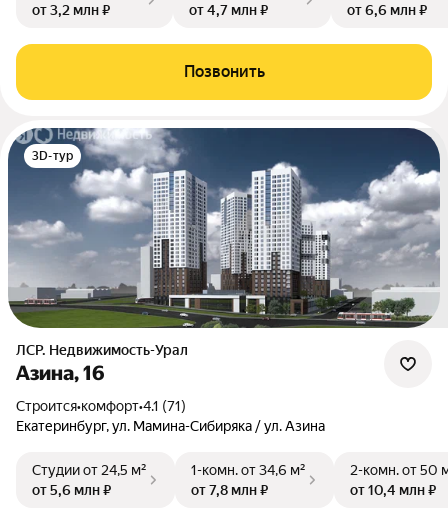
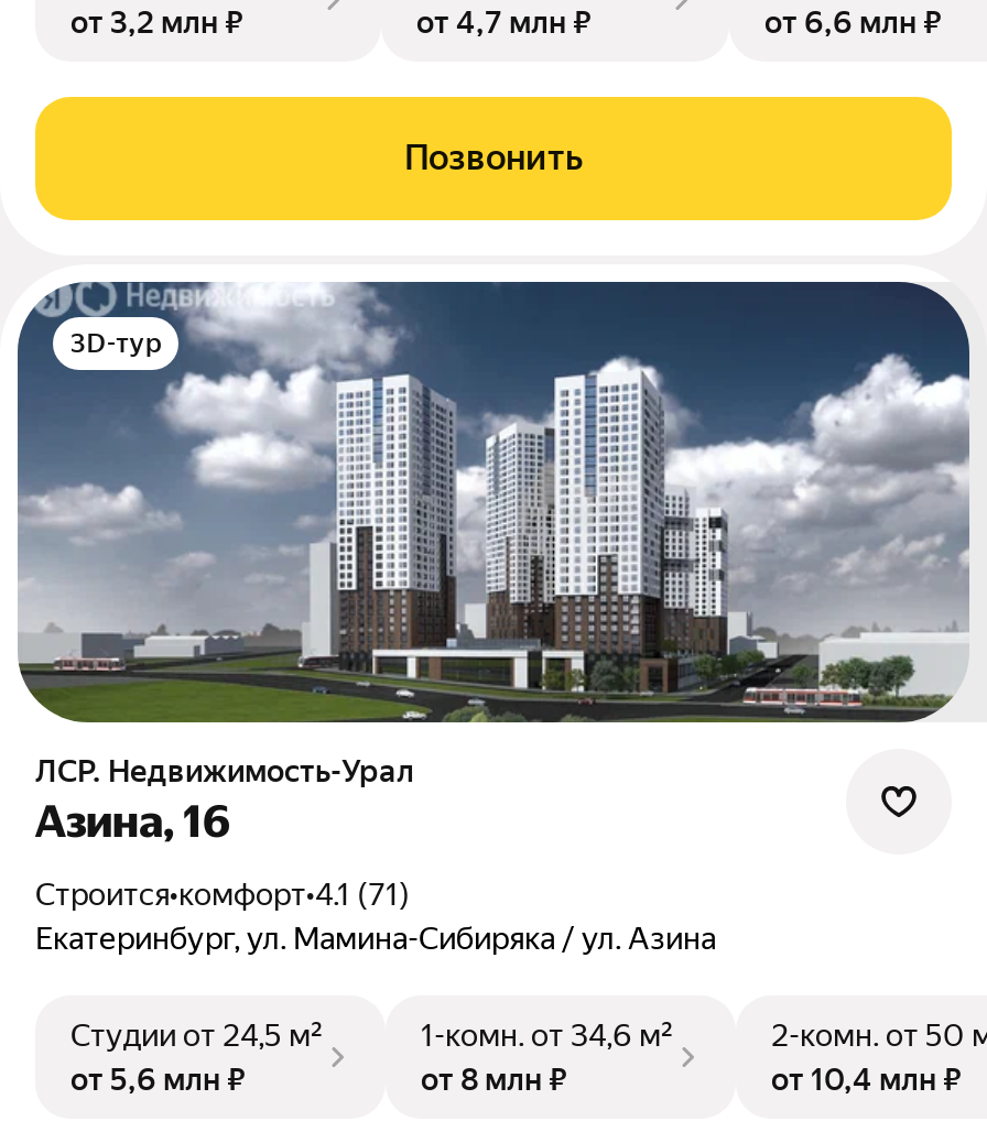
- от 7,8 млн ₽
+ от 8 млн ₽
